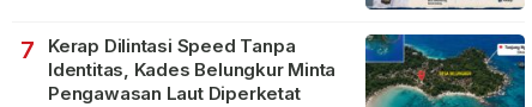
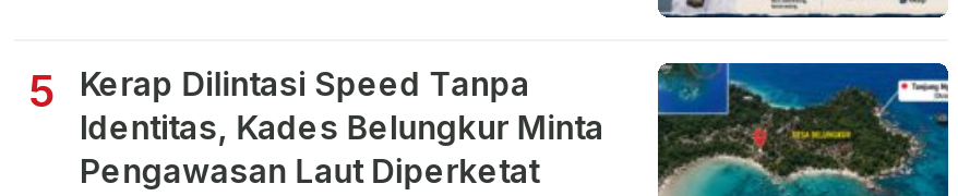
- 7 Kerap Dilintasi Speed Tanpa
+ 5 Kerap Dilintasi Speed Tanpa
